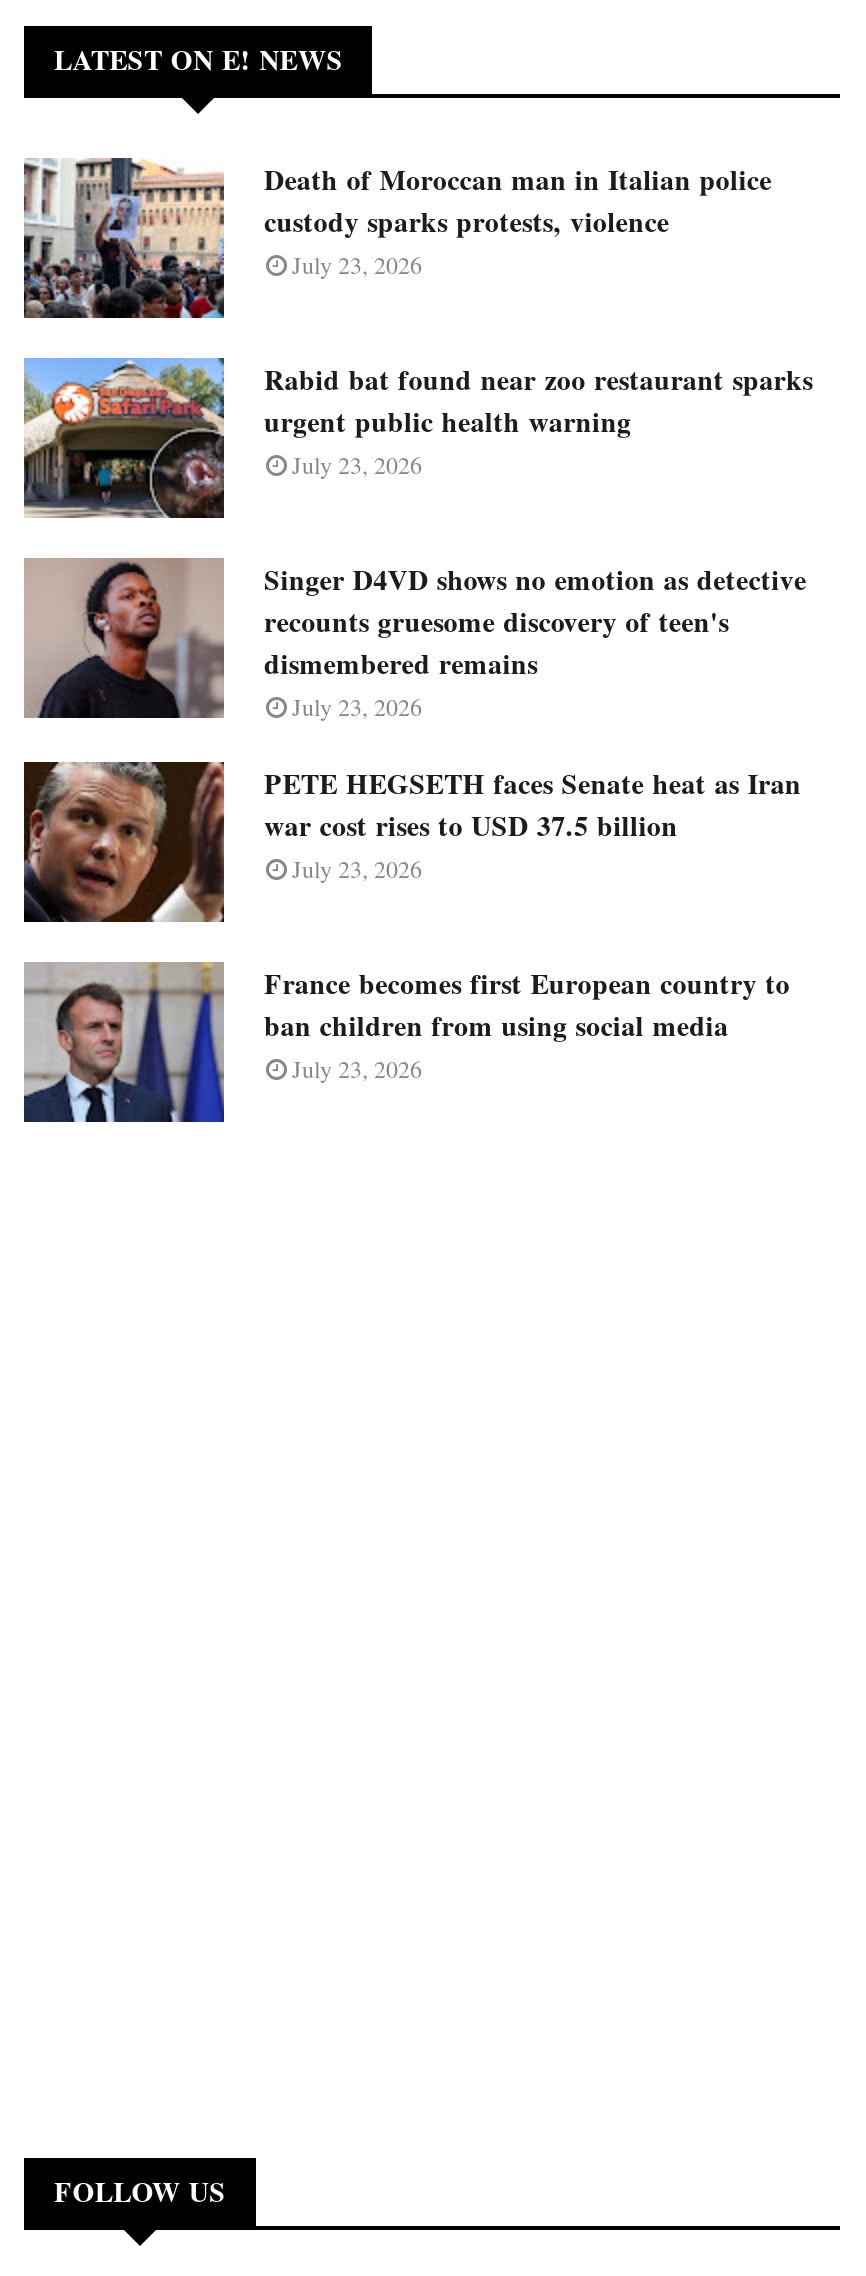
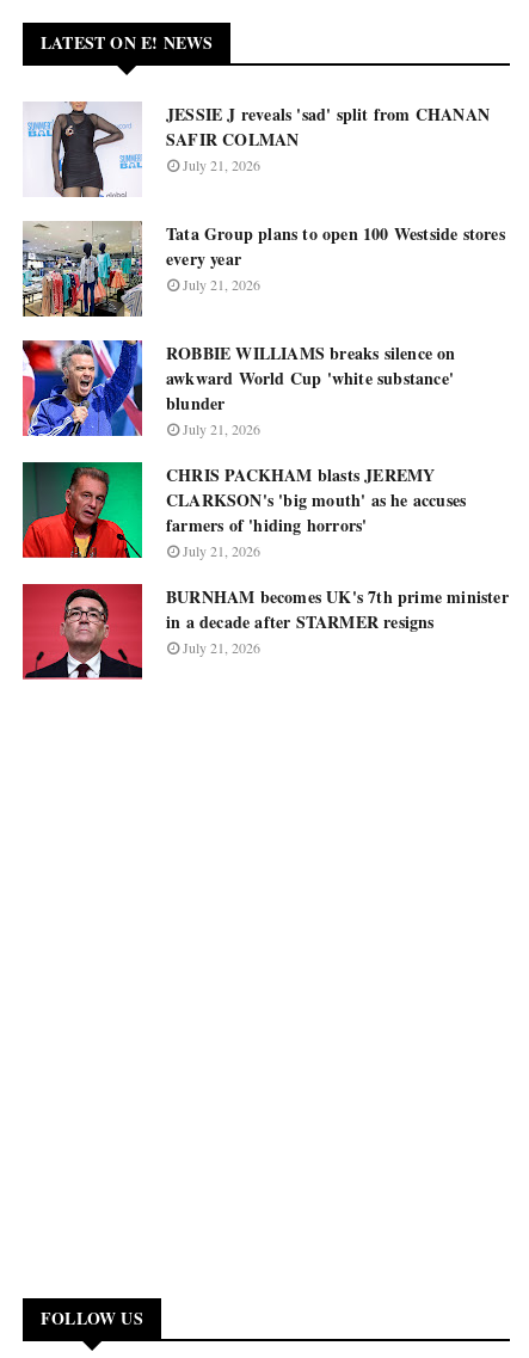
- [image]
- Death of Moroccan man in Italian police
- custody sparks protests, violence
- July 23, 2026
+ [image]
+ JESSIE J reveals 'sad' split from CHANAN
+ SAFIR COLMAN
+ July 21, 2026

- [image]
- Rabid bat found near zoo restaurant sparks
- urgent public health warning
- July 23, 2026
+ [image]
+ Tata Group plans to open 100 Westside stores
+ every year
+ July 21, 2026

- [image]
- Singer D4VD shows no emotion as detective
- recounts gruesome discovery of teen's
- dismembered remains
- July 23, 2026
+ [image]
+ ROBBIE WILLIAMS breaks silence on
+ awkward World Cup 'white substance'
+ blunder
+ July 21, 2026

- [image]
- PETE HEGSETH faces Senate heat as Iran
- war cost rises to USD 37.5 billion
- July 23, 2026
+ [image]
+ CHRIS PACKHAM blasts JEREMY
+ CLARKSON's 'big mouth' as he accuses
+ farmers of 'hiding horrors'
+ July 21, 2026

- [image]
- France becomes first European country to
- ban children from using social media
- July 23, 2026
+ [image]
+ BURNHAM becomes UK's 7th prime minister
+ in a decade after STARMER resigns
+ July 21, 2026
